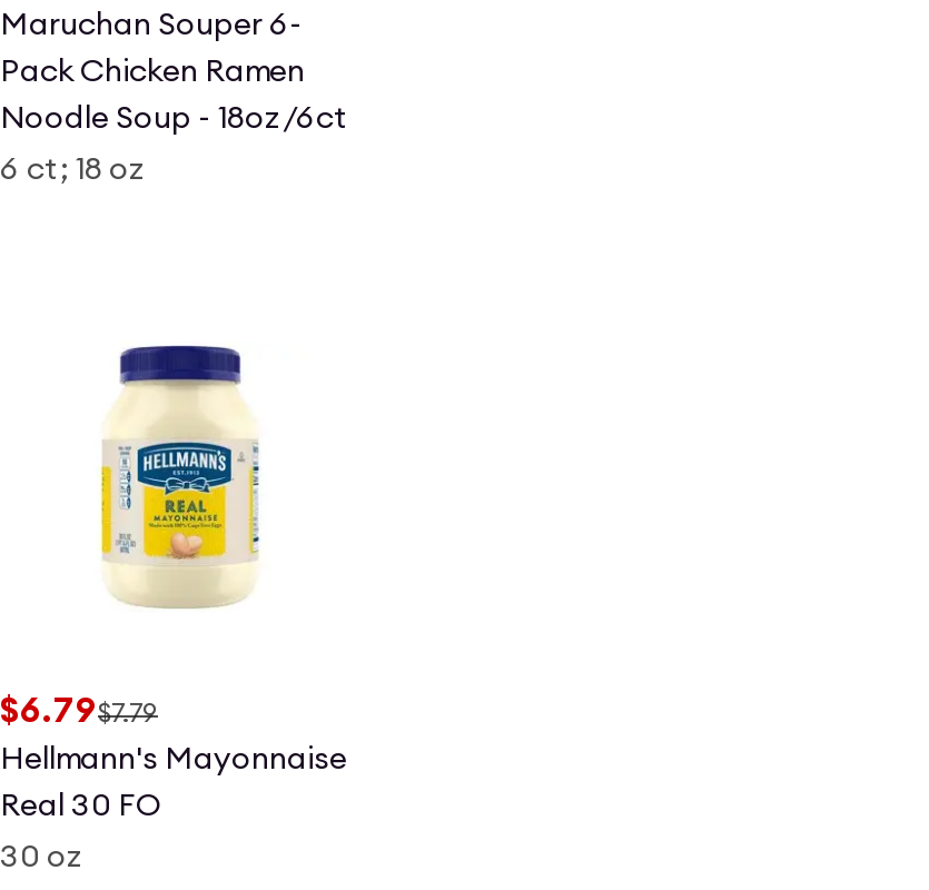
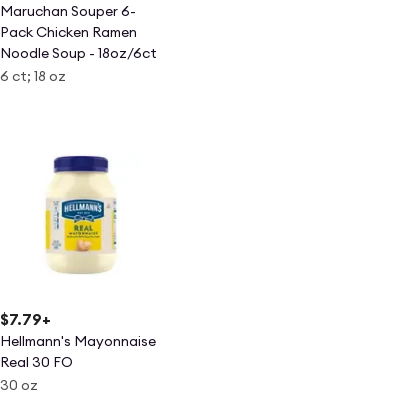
- $6.79$7.79
+ $7.79+
